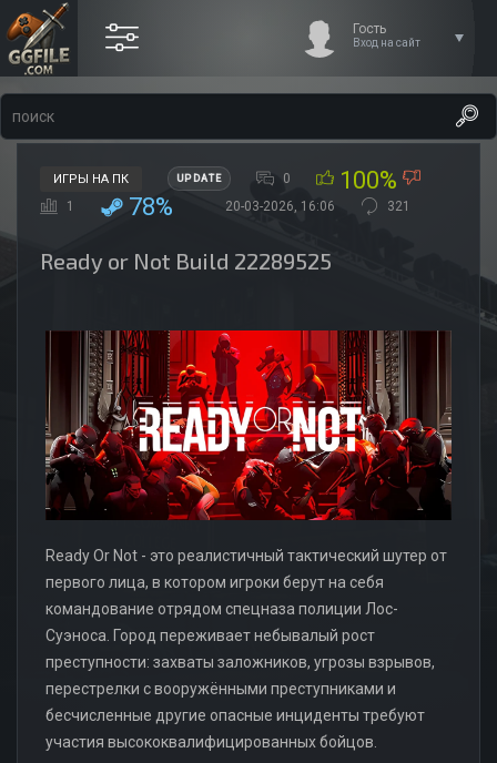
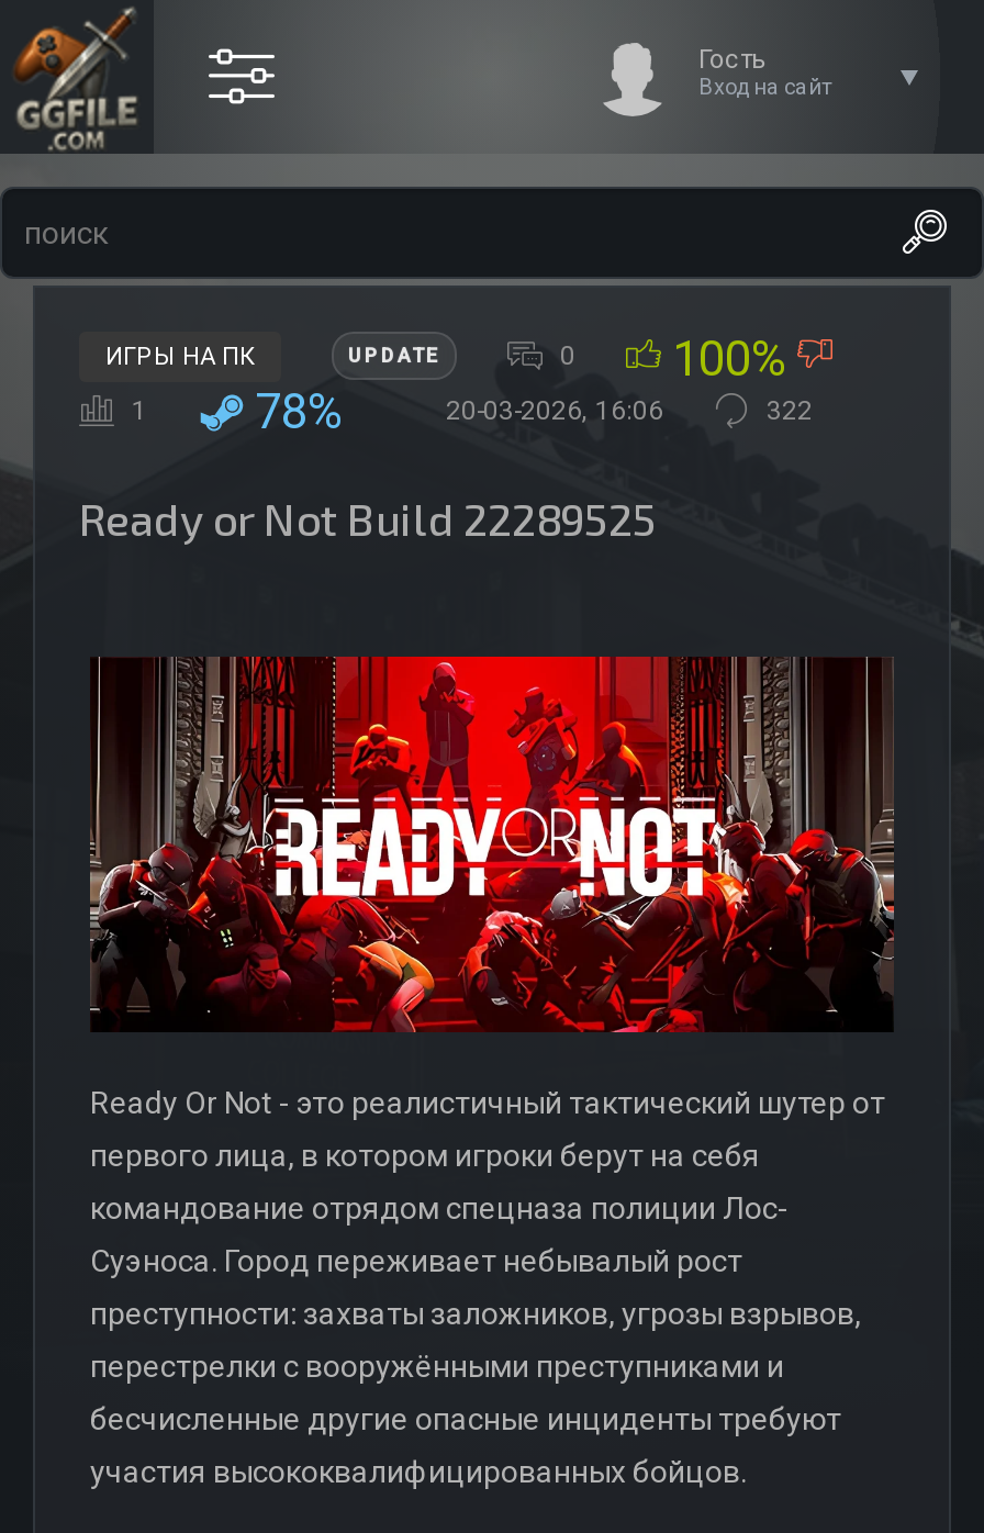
- 321
+ 322
